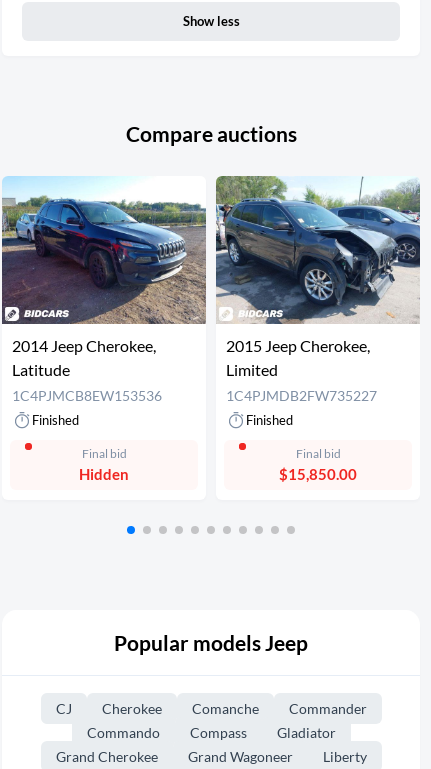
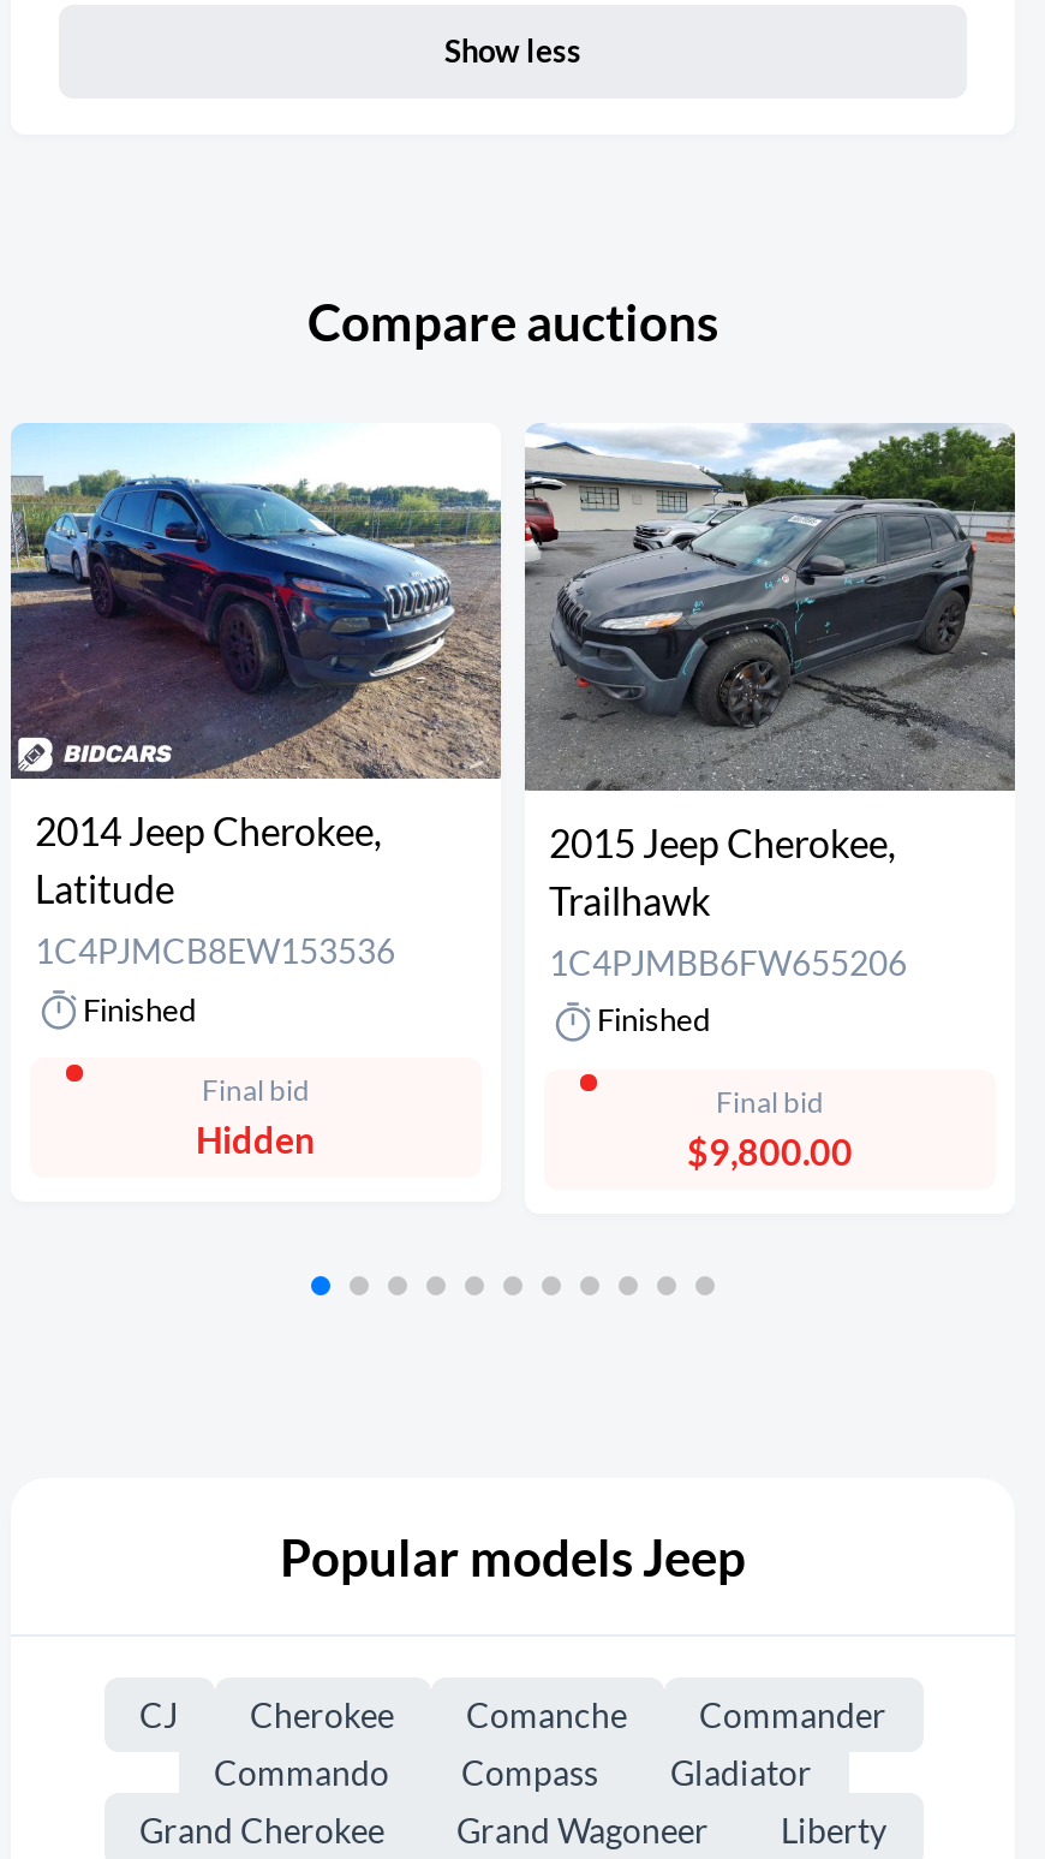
- [image]
- Limited
- 1C4PJMDB2FW735227
+ [image]
+ Trailhawk
+ 1C4PJMBB6FW655206

- $15,850.00
+ $9,800.00
